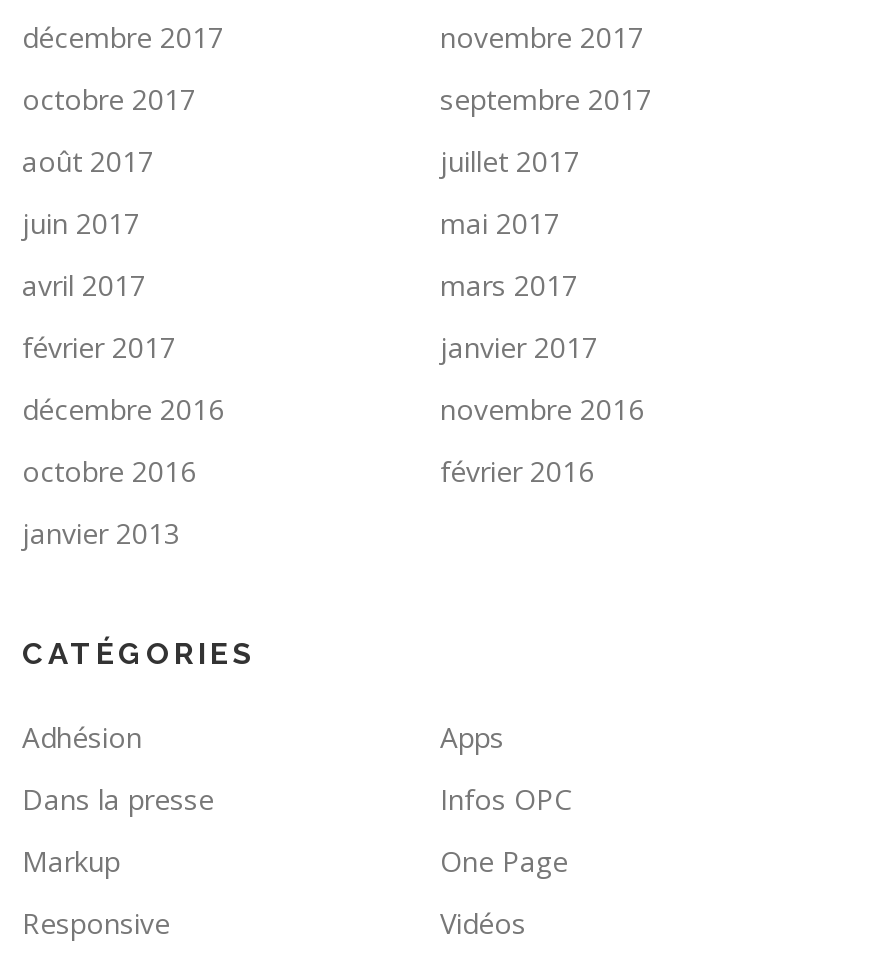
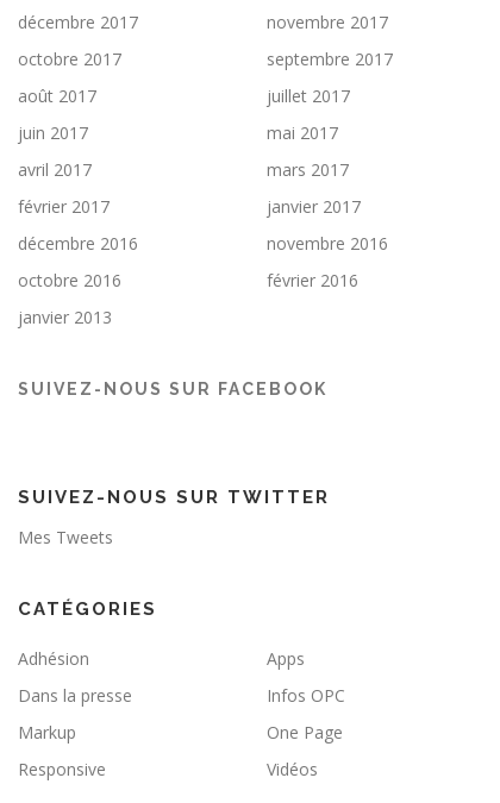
+ SUIVEZ-NOUS SUR FACEBOOK

+ SUIVEZ-NOUS SUR TWITTER
+ Mes Tweets
